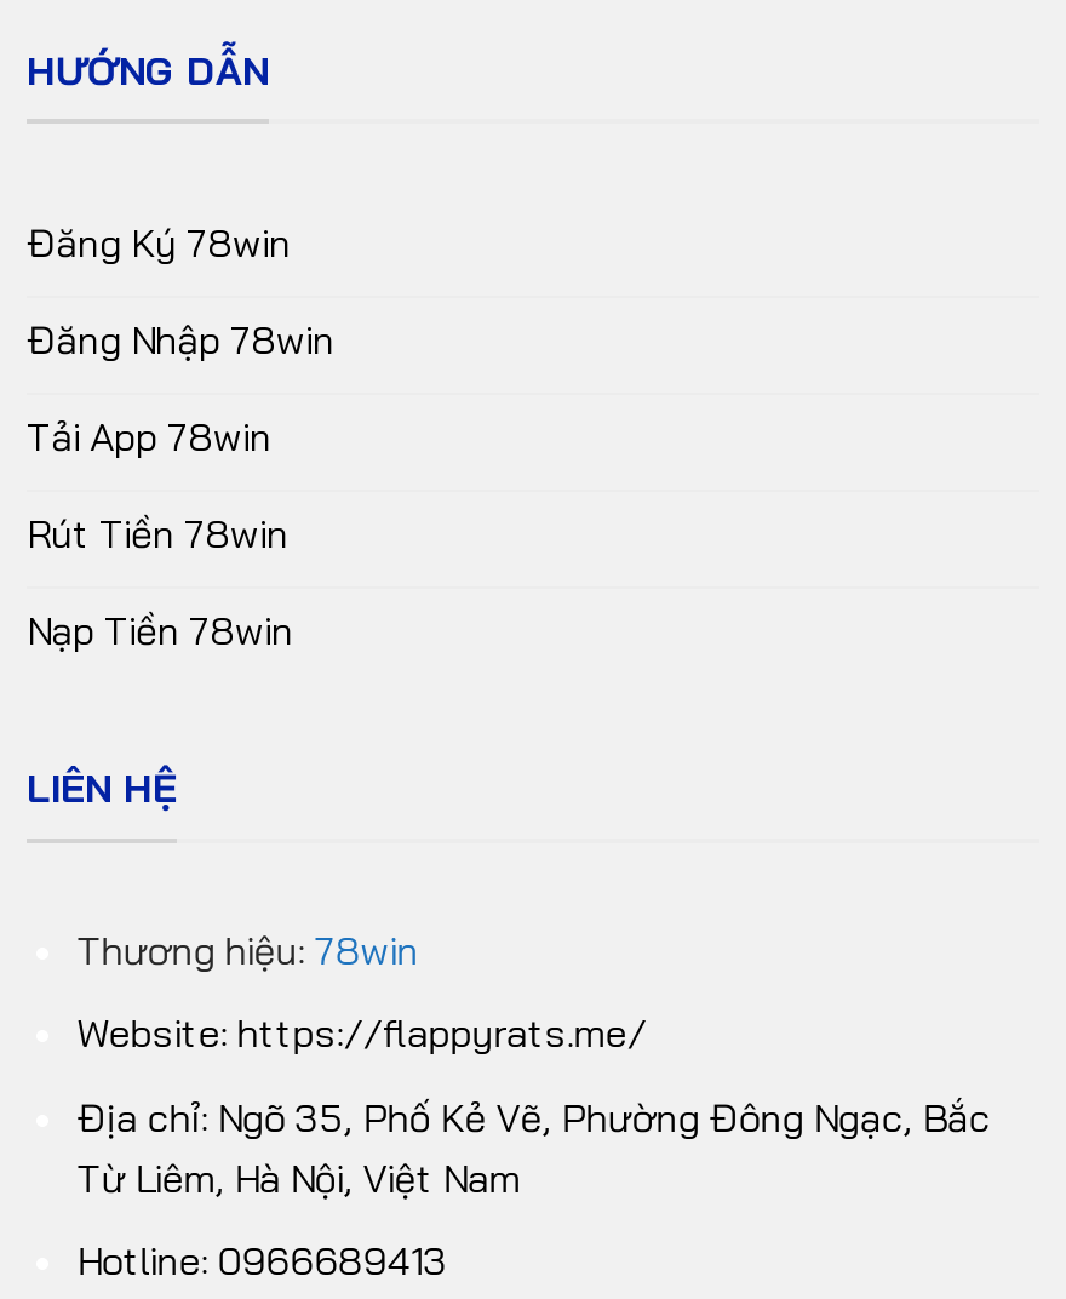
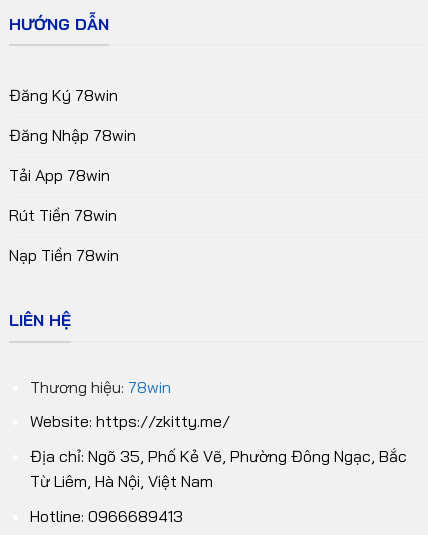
- Website: https://flappyrats.me/
+ Website: https://zkitty.me/
